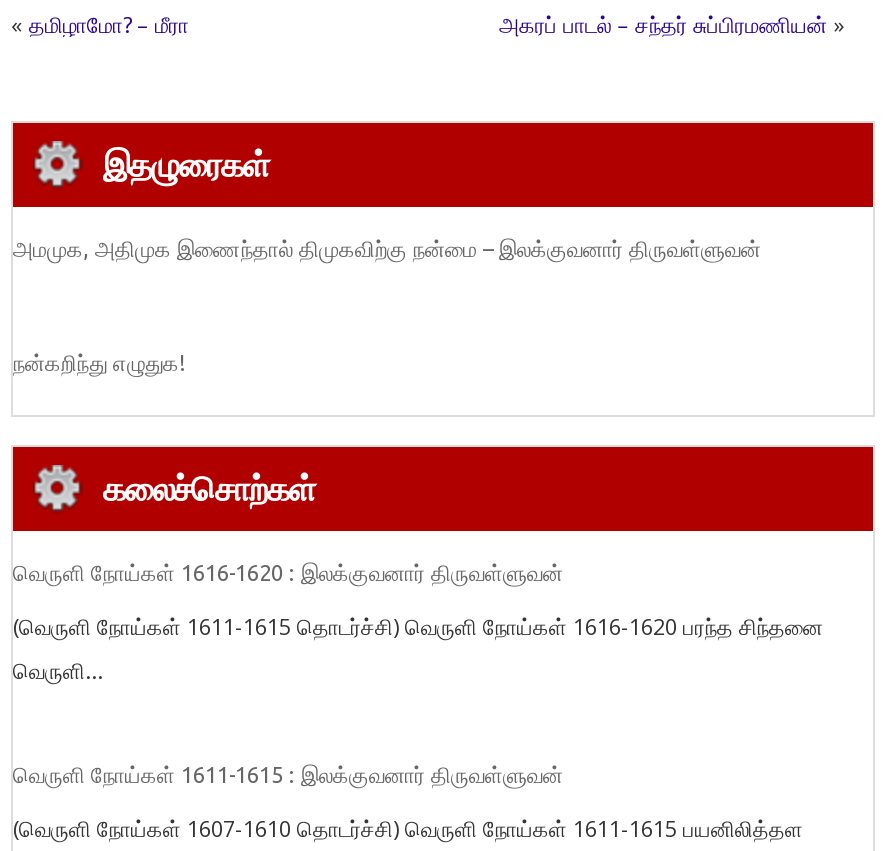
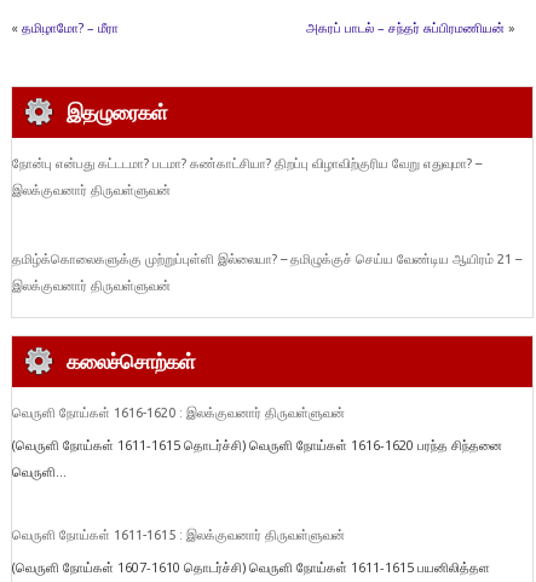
- அமமுக, அதிமுக இணைந்தால் திமுகவிற்கு நன்மை – இலக்குவனார் திருவள்ளுவன்
+ நோன்பு என்பது கட்டடமா? படமா? கண்காட்சியா? திறப்பு விழாவிற்குரிய வேறு எதுவுமா? –
+ இலக்குவனார் திருவள்ளுவன்

- நன்கறிந்து எழுதுக!
+ தமிழ்க்கொலைகளுக்கு முற்றுப்புள்ளி இல்லையா? – தமிழுக்குச் செய்ய வேண்டிய ஆயிரம் 21 –
+ இலக்குவனார் திருவள்ளுவன்
